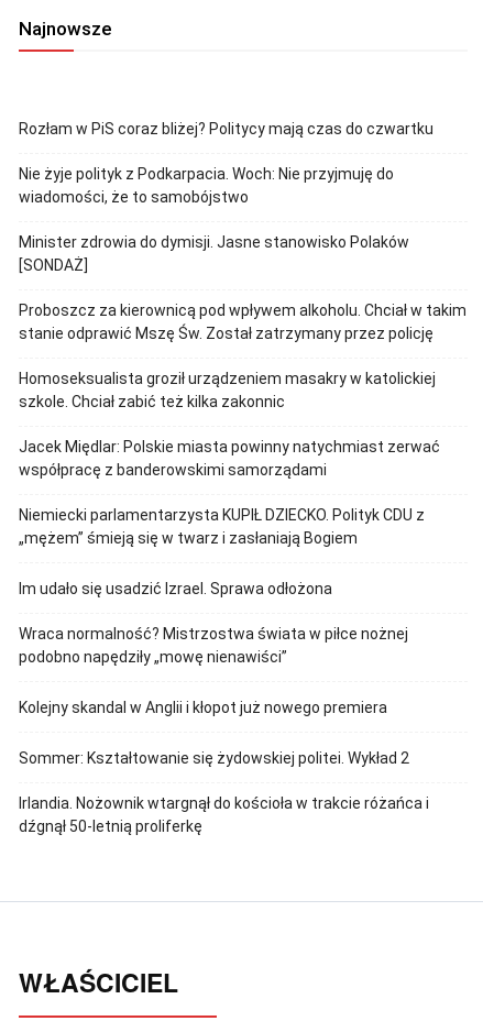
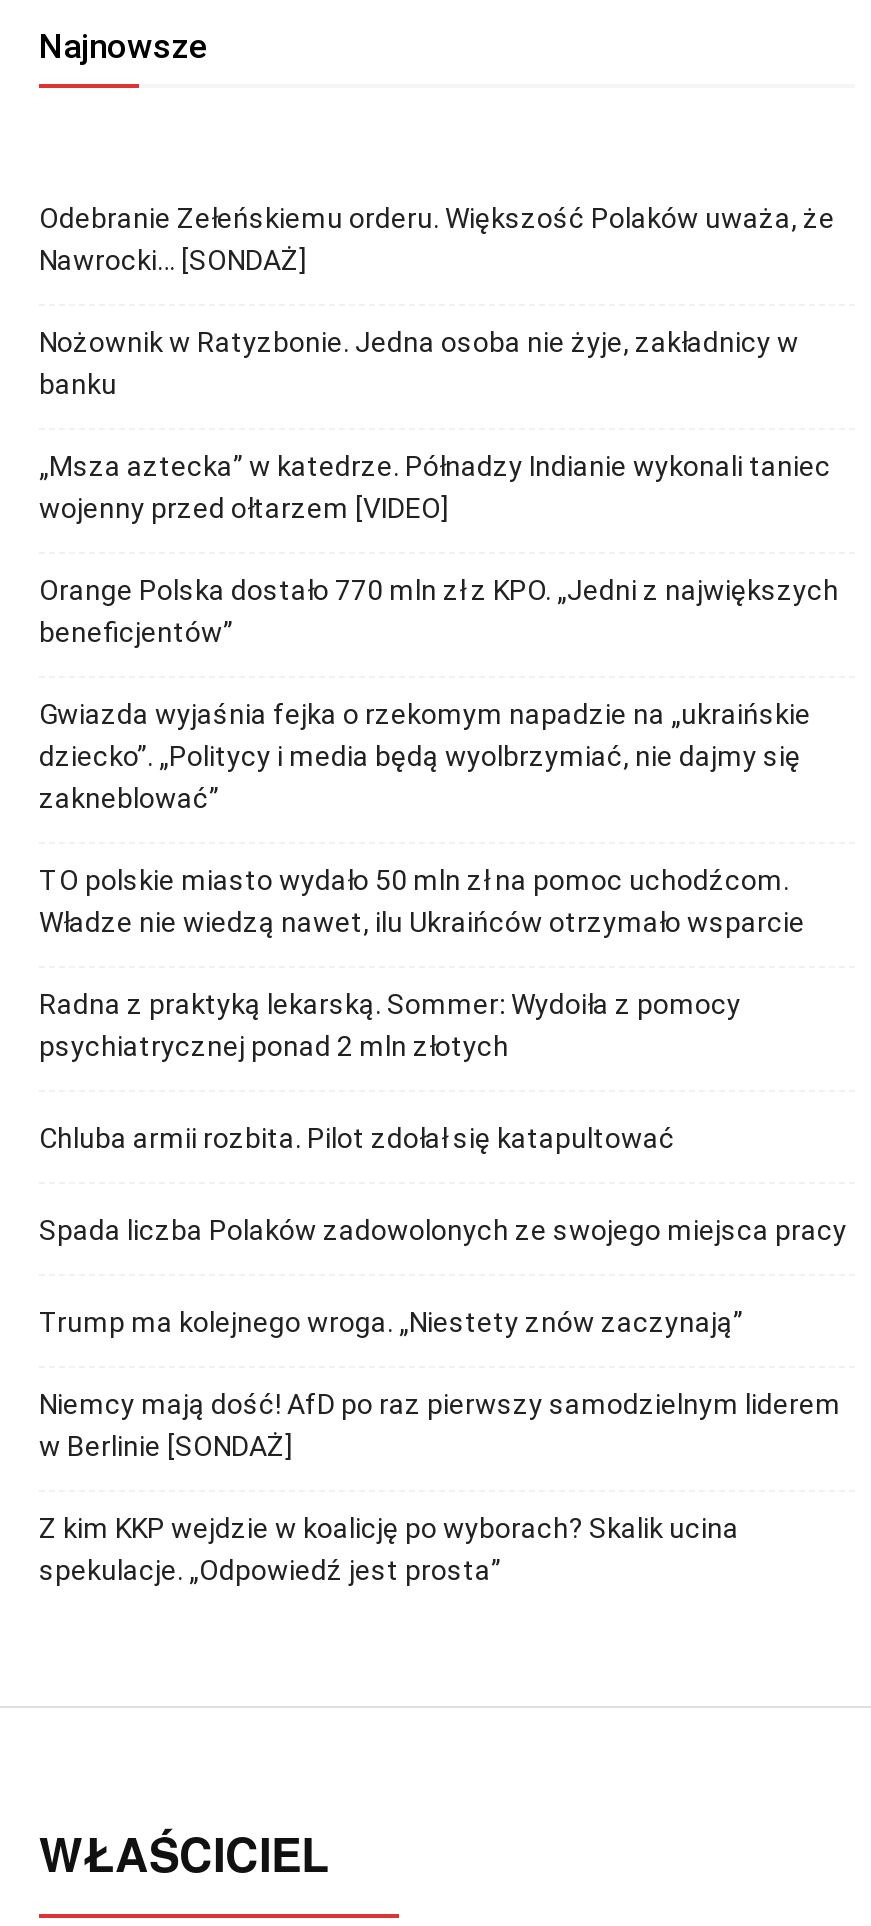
- Rozłam w PiS coraz bliżej? Politycy mają czas do czwartku
+ Odebranie Zełeńskiemu orderu. Większość Polaków uważa, że
+ Nawrocki… [SONDAŻ]

- Nie żyje polityk z Podkarpacia. Woch: Nie przyjmuję do
- wiadomości, że to samobójstwo
+ Nożownik w Ratyzbonie. Jedna osoba nie żyje, zakładnicy w
+ banku

- Minister zdrowia do dymisji. Jasne stanowisko Polaków
- [SONDAŻ]
+ „Msza aztecka” w katedrze. Półnadzy Indianie wykonali taniec
+ wojenny przed ołtarzem [VIDEO]

- Proboszcz za kierownicą pod wpływem alkoholu. Chciał w takim
- stanie odprawić Mszę Św. Został zatrzymany przez policję
+ Orange Polska dostało 770 mln zł z KPO. „Jedni z największych
+ beneficjentów”

- Homoseksualista groził urządzeniem masakry w katolickiej
- szkole. Chciał zabić też kilka zakonnic
+ Gwiazda wyjaśnia fejka o rzekomym napadzie na „ukraińskie
+ dziecko”. „Politycy i media będą wyolbrzymiać, nie dajmy się
+ zakneblować”

- Jacek Międlar: Polskie miasta powinny natychmiast zerwać
- współpracę z banderowskimi samorządami
+ TO polskie miasto wydało 50 mln zł na pomoc uchodźcom.
+ Władze nie wiedzą nawet, ilu Ukraińców otrzymało wsparcie

- Niemiecki parlamentarzysta KUPIŁ DZIECKO. Polityk CDU z
- „mężem” śmieją się w twarz i zasłaniają Bogiem
+ Radna z praktyką lekarską. Sommer: Wydoiła z pomocy
+ psychiatrycznej ponad 2 mln złotych

- Im udało się usadzić Izrael. Sprawa odłożona
+ Chluba armii rozbita. Pilot zdołał się katapultować

- Wraca normalność? Mistrzostwa świata w piłce nożnej
- podobno napędziły „mowę nienawiści”
+ Spada liczba Polaków zadowolonych ze swojego miejsca pracy

- Kolejny skandal w Anglii i kłopot już nowego premiera
+ Trump ma kolejnego wroga. „Niestety znów zaczynają”

- Sommer: Kształtowanie się żydowskiej politei. Wykład 2
+ Niemcy mają dość! AfD po raz pierwszy samodzielnym liderem
+ w Berlinie [SONDAŻ]

- Irlandia. Nożownik wtargnął do kościoła w trakcie różańca i
- dźgnął 50-letnią proliferkę
+ Z kim KKP wejdzie w koalicję po wyborach? Skalik ucina
+ spekulacje. „Odpowiedź jest prosta”
